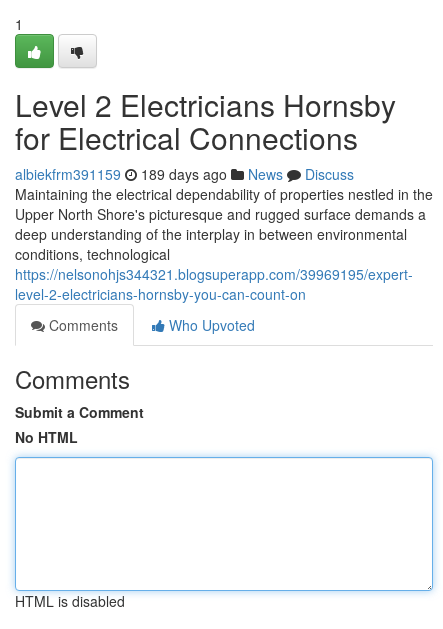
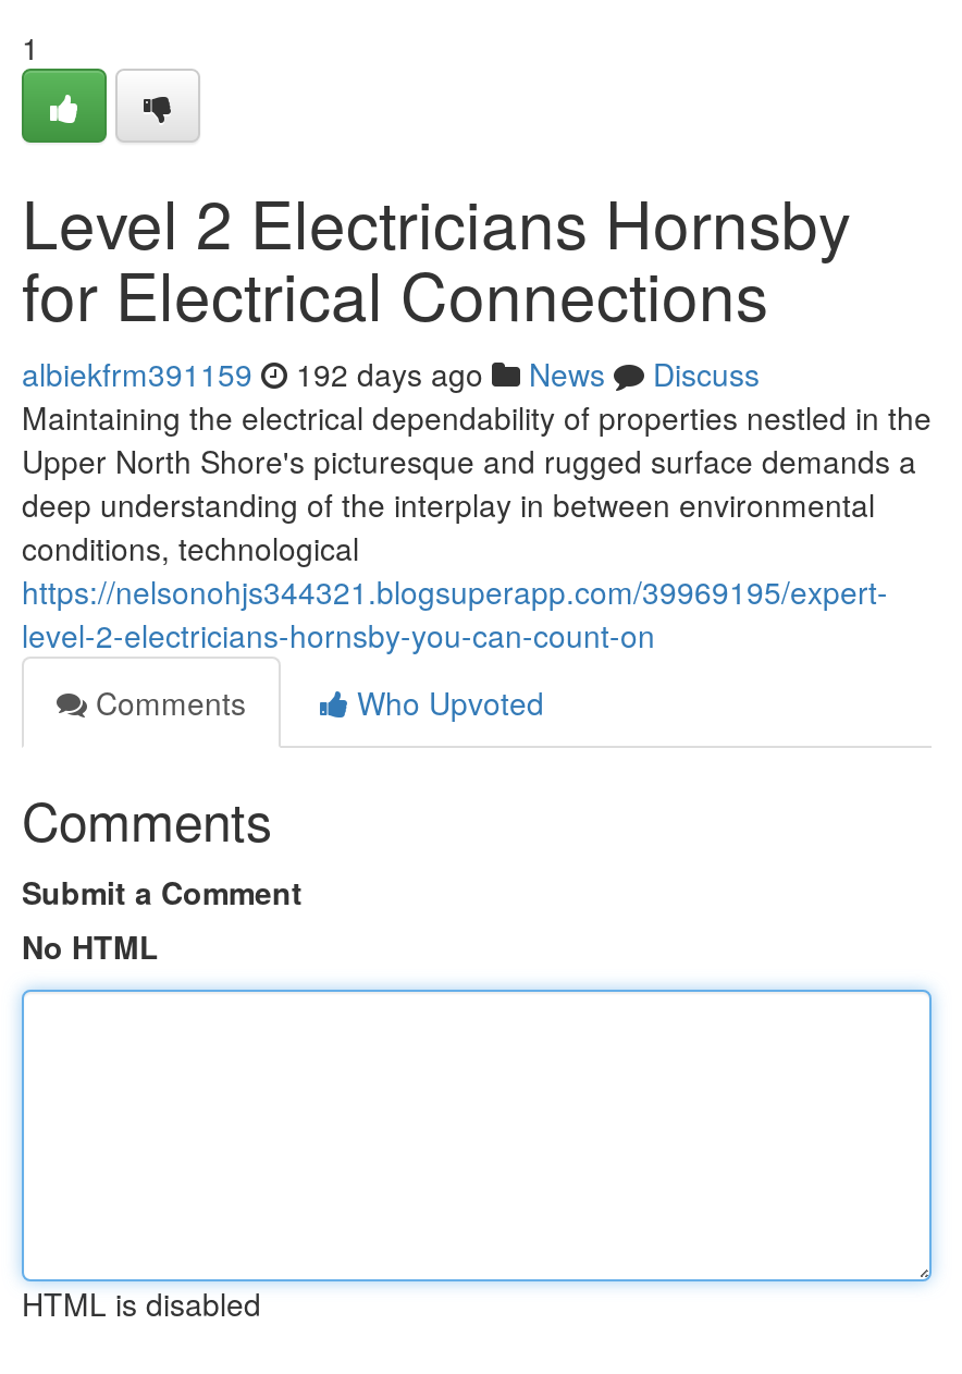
- albiekfrm391159 189 days ago News Discuss
+ albiekfrm391159 192 days ago News Discuss
